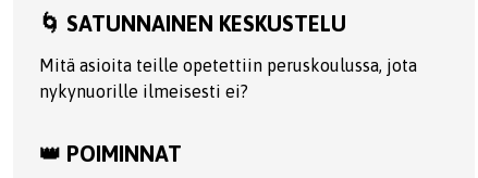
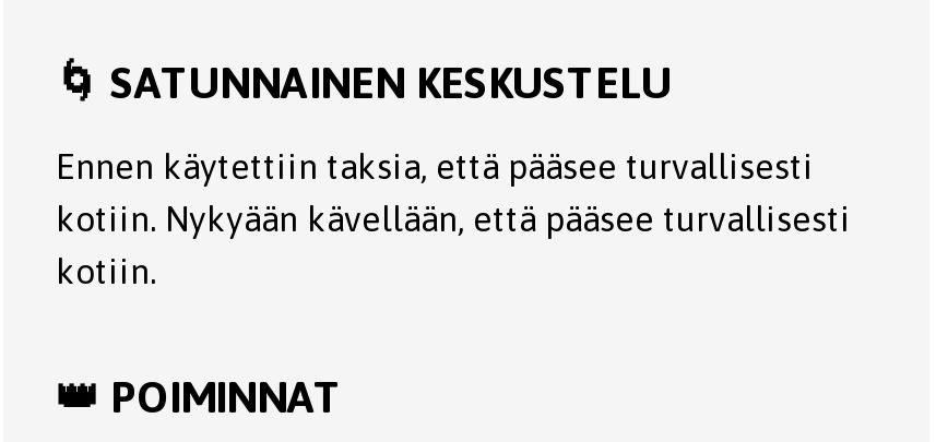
- Mitä asioita teille opetettiin peruskoulussa, jota
- nykynuorille ilmeisesti ei?
+ Ennen käytettiin taksia, että pääsee turvallisesti
+ kotiin. Nykyään kävellään, että pääsee turvallisesti
+ kotiin.
